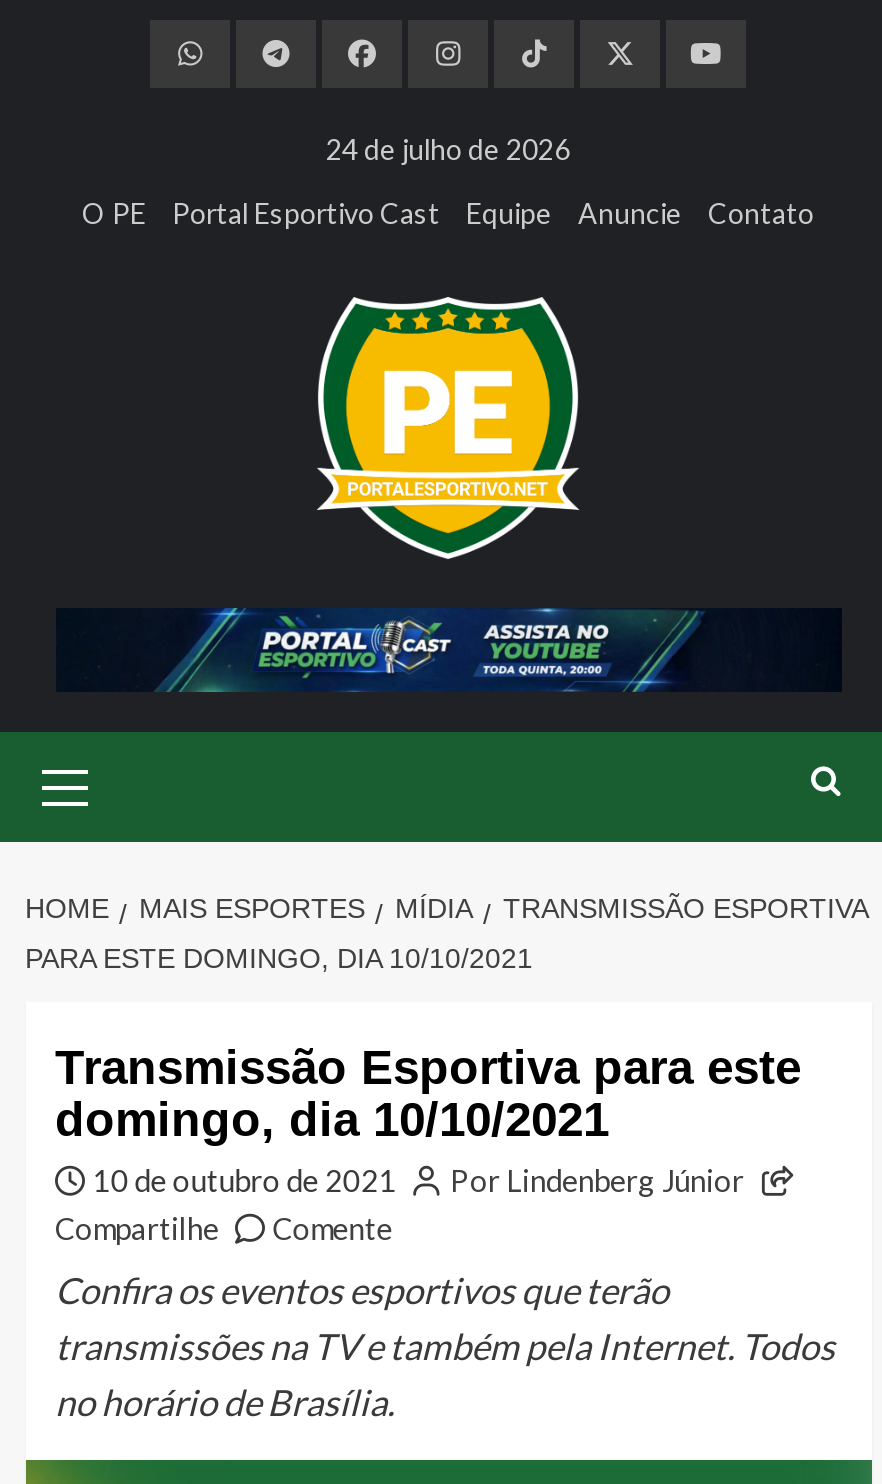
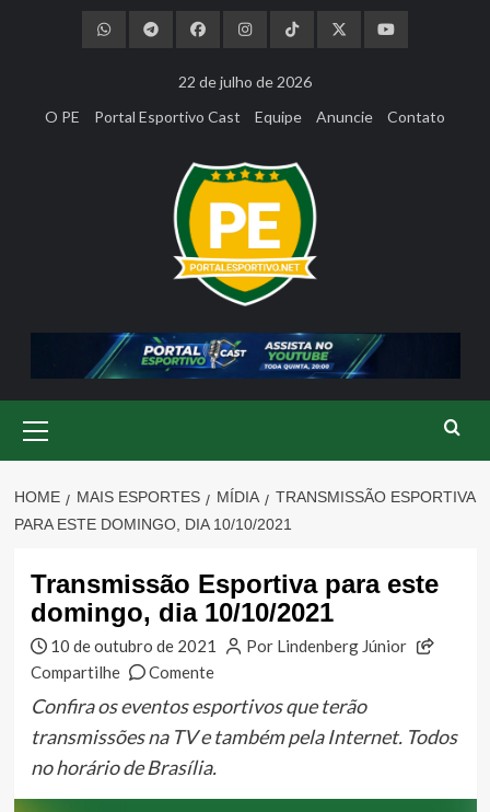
- 24 de julho de 2026
+ 22 de julho de 2026
